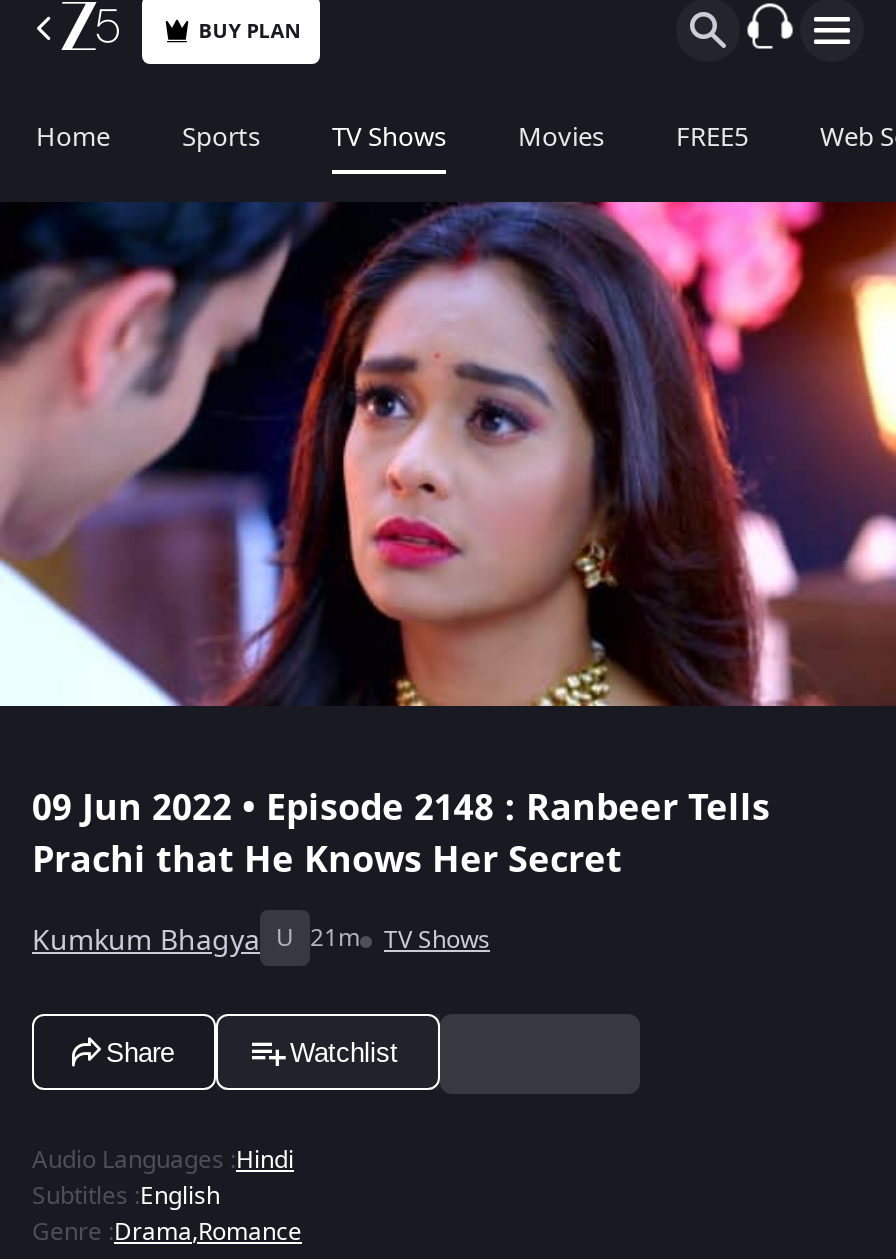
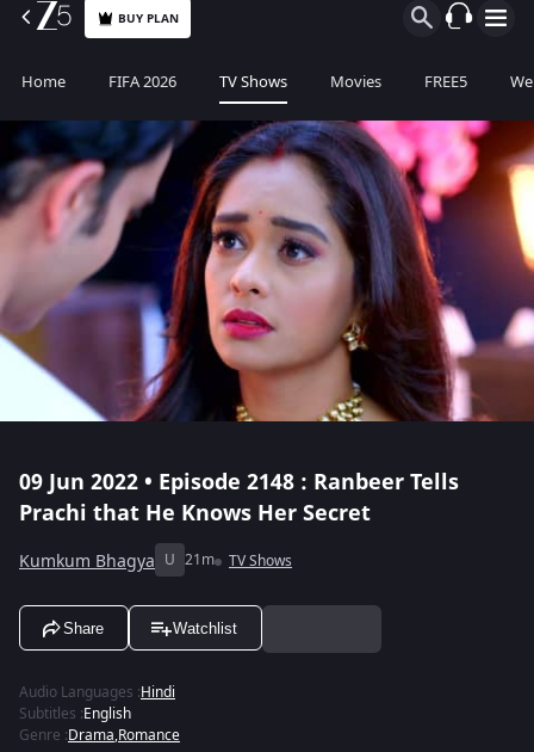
- Sports
+ FIFA 2026
